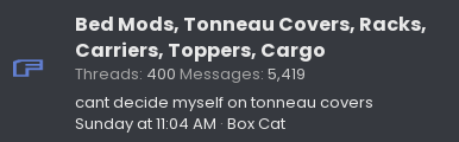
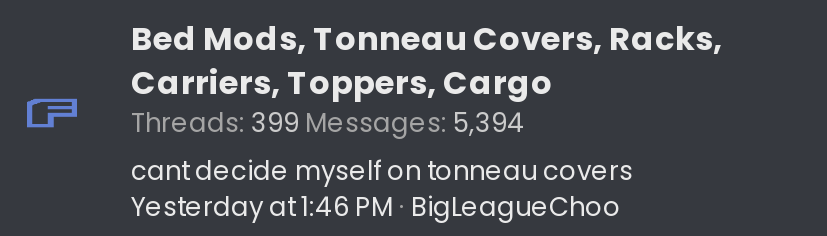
- Threads 400 Messages 5,419
+ Threads 399 Messages 5,394

- Sunday at 11:04 AM Box Cat
+ Yesterday at 1:46 PM BigLeagueChoo
